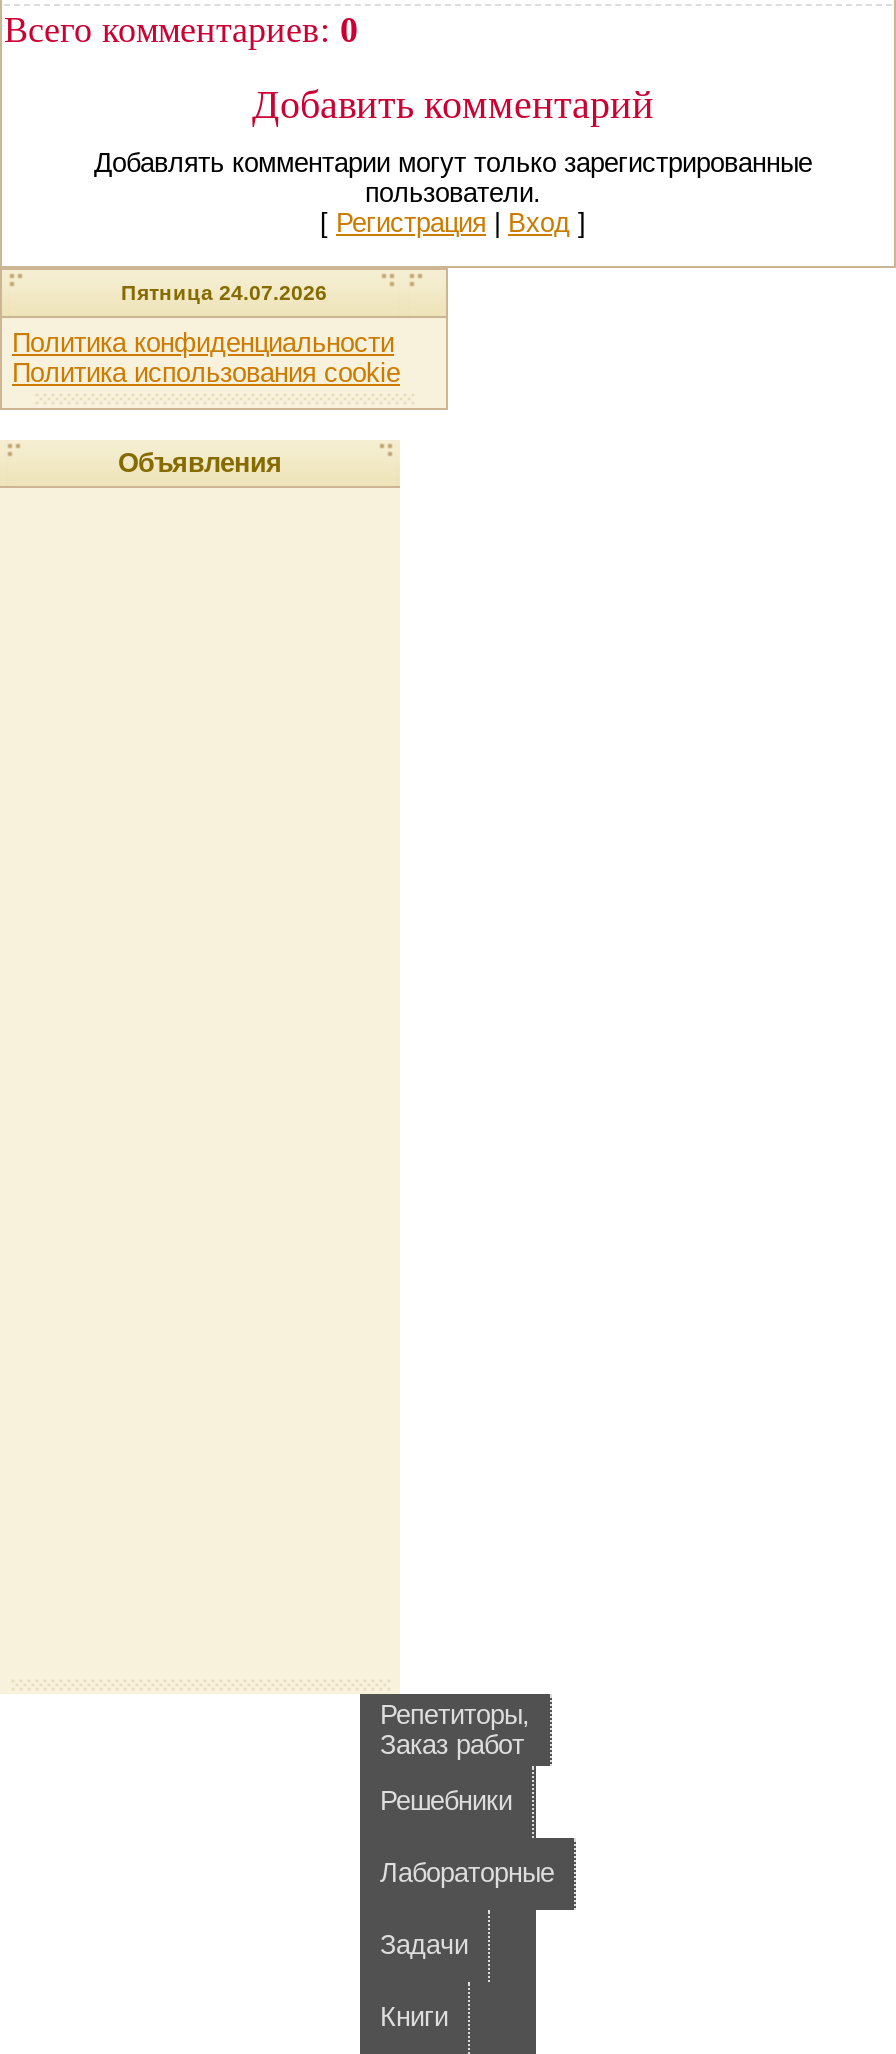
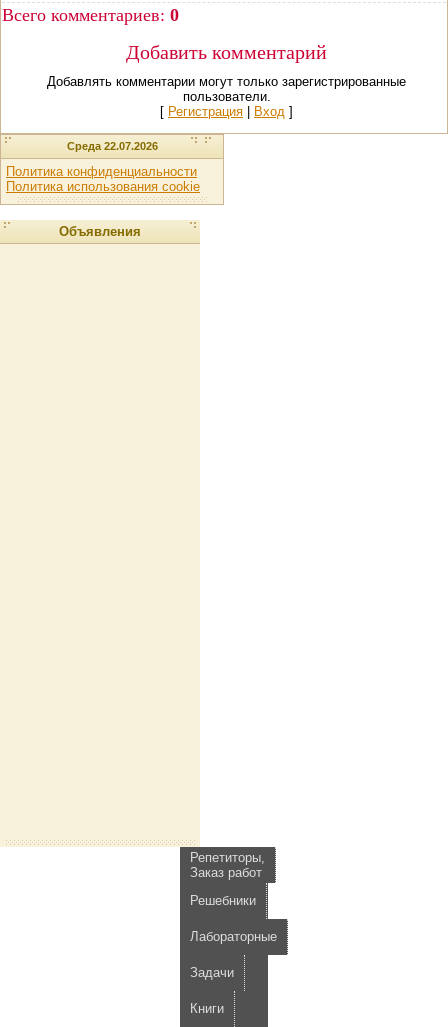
- Пятница 24.07.2026
+ Среда 22.07.2026
